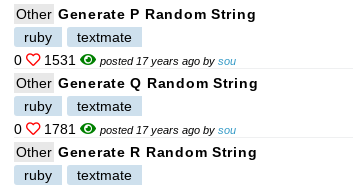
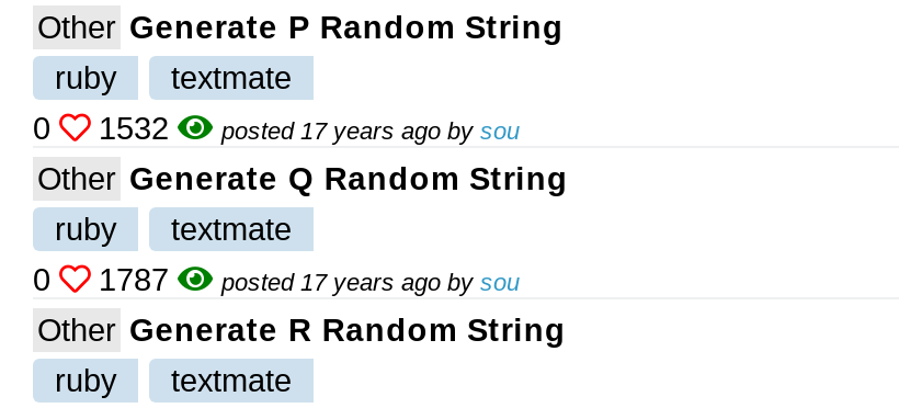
- 0 1531 posted 17 years ago by sou
+ 0 1532 posted 17 years ago by sou

- 0 1781 posted 17 years ago by sou
+ 0 1787 posted 17 years ago by sou
